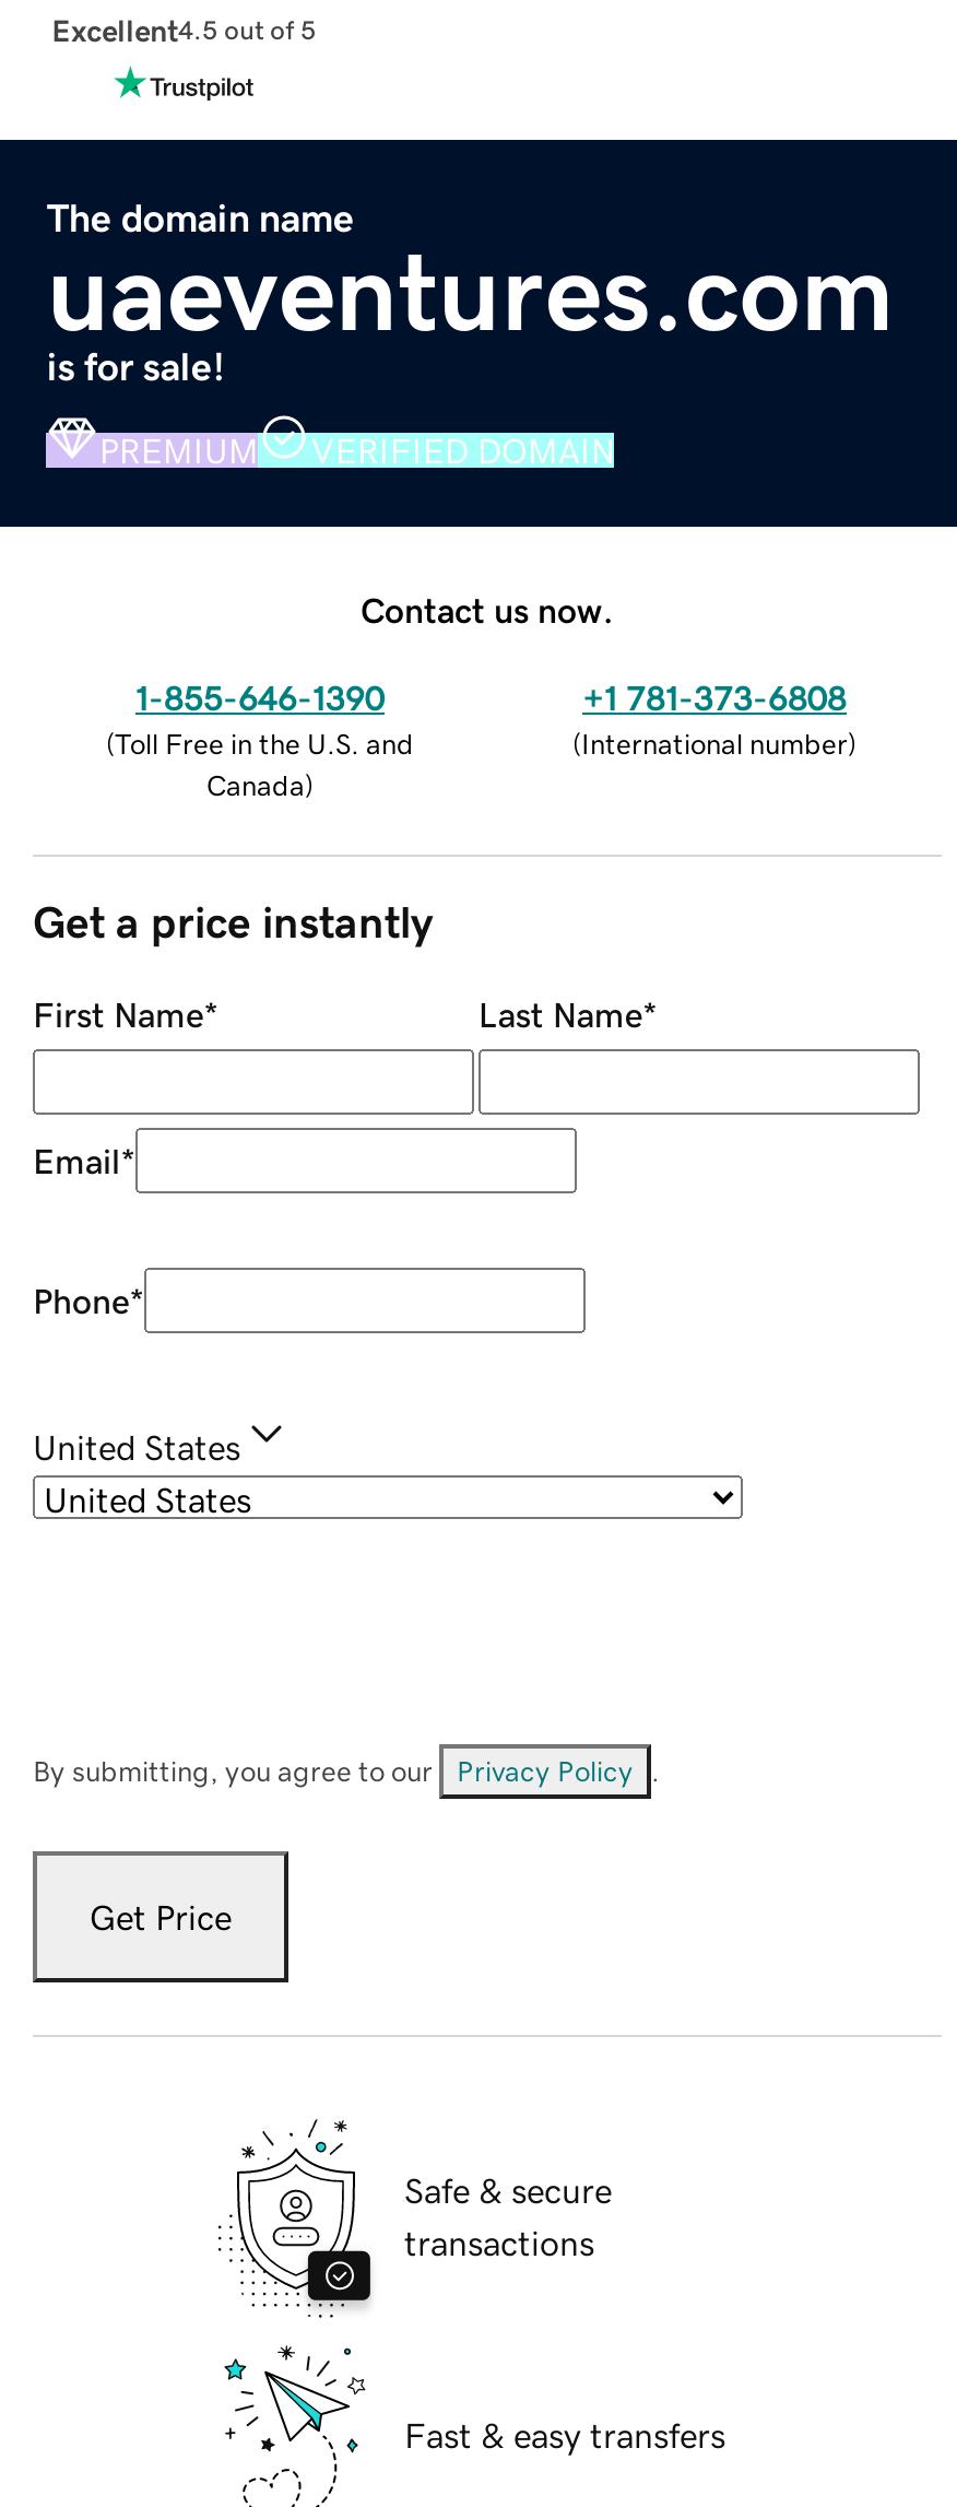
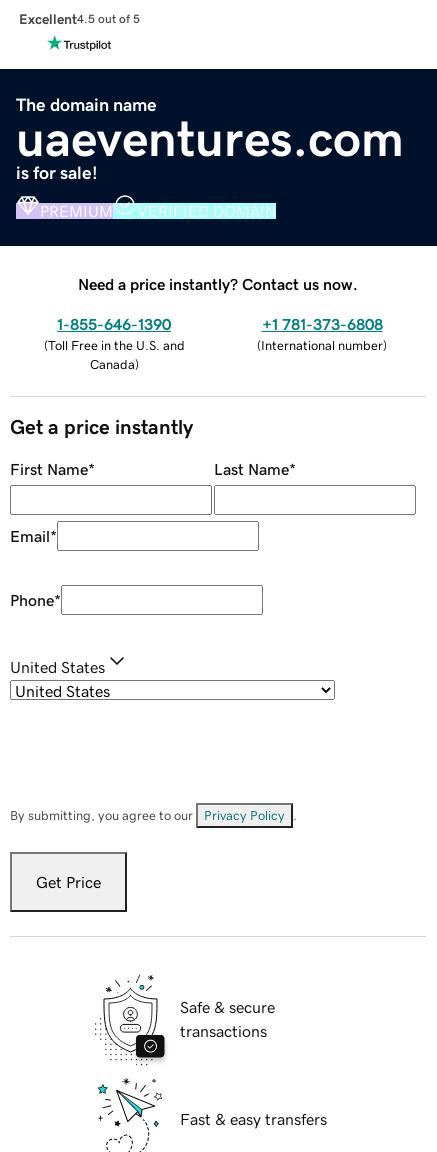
- Contact us now.
+ Need a price instantly? Contact us now.
